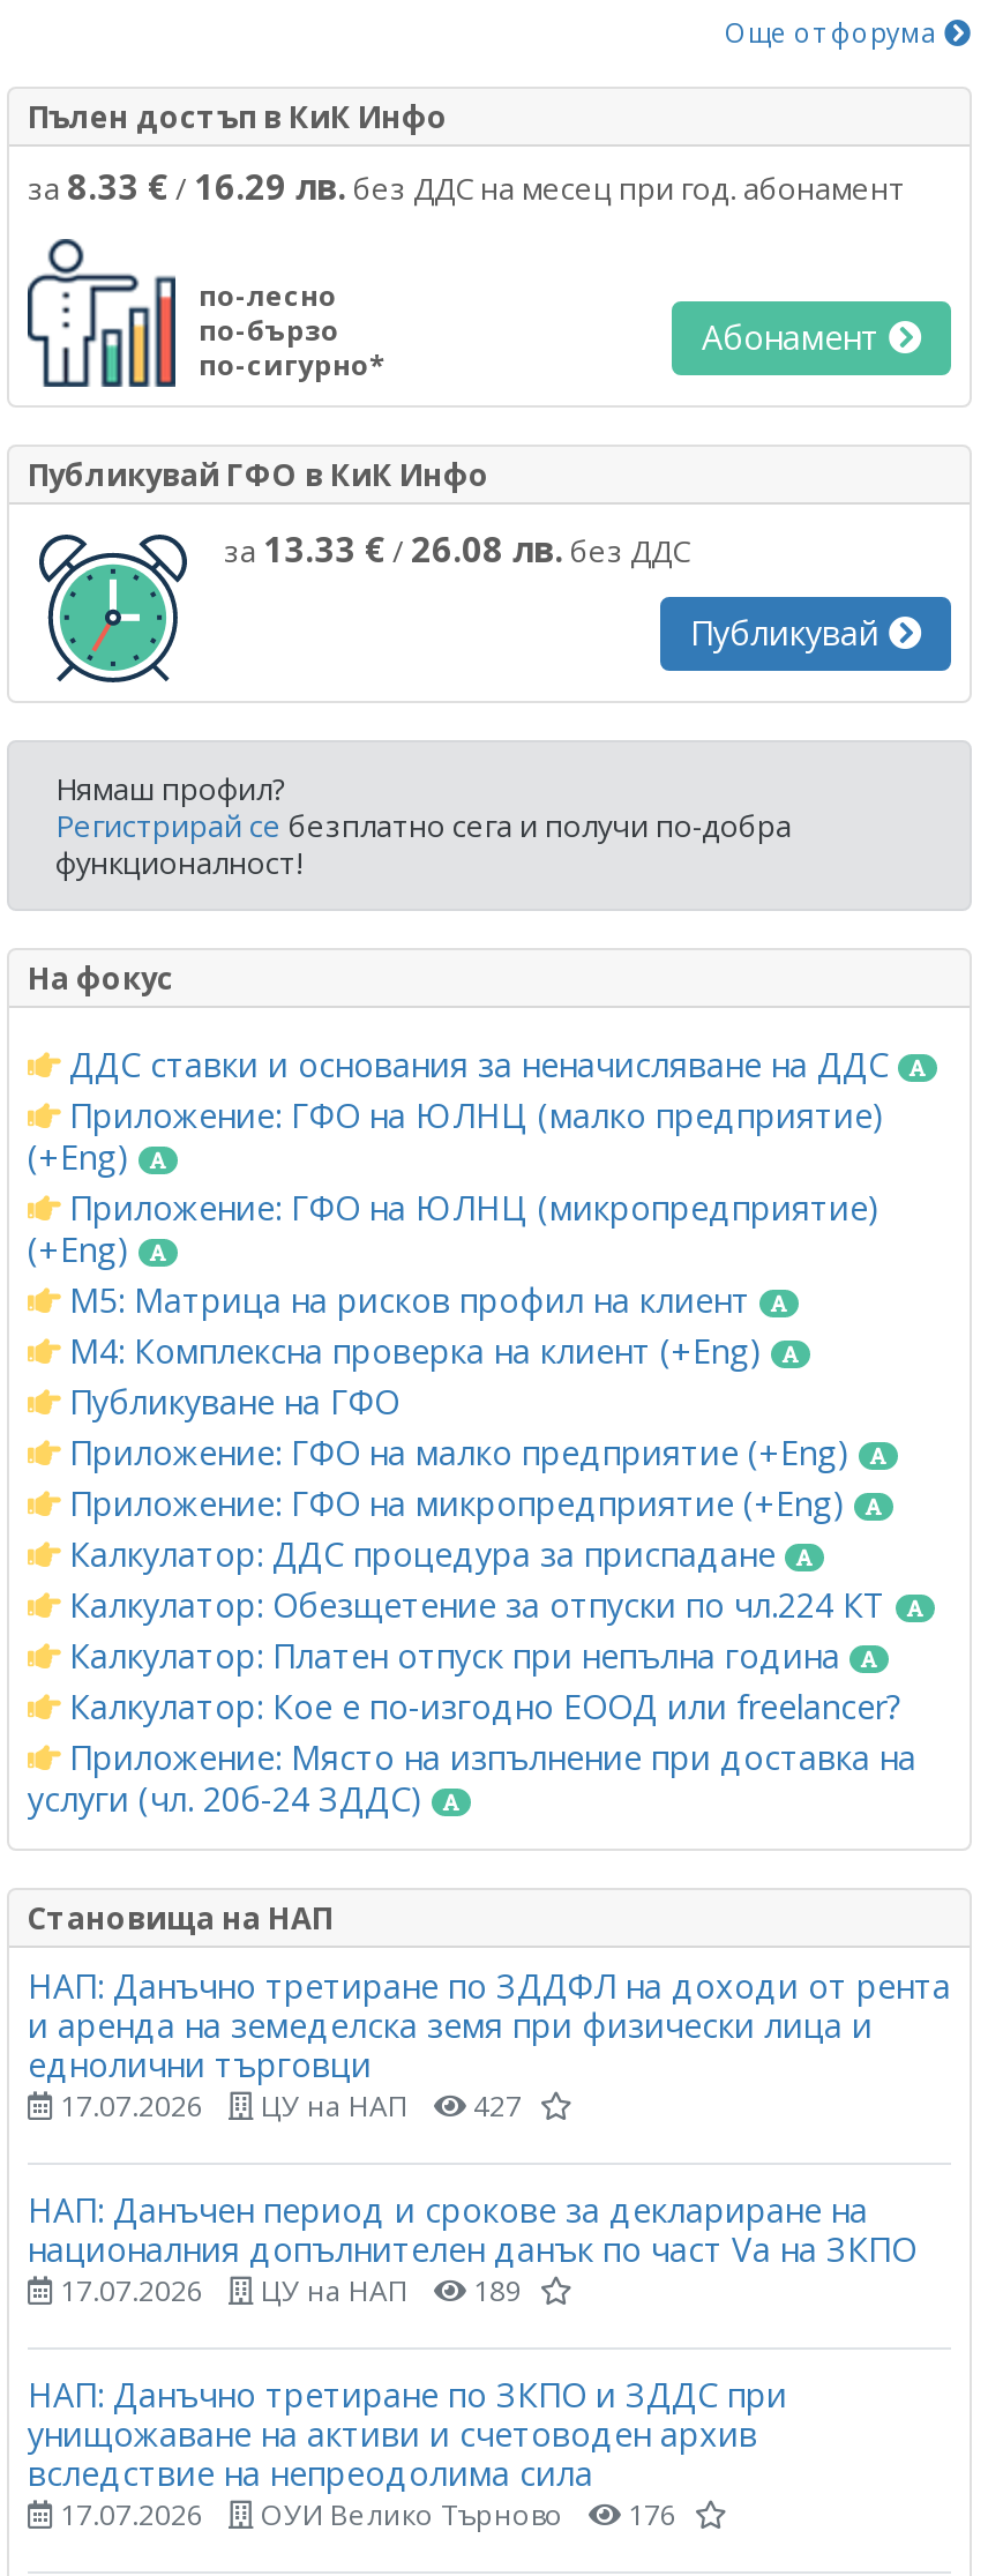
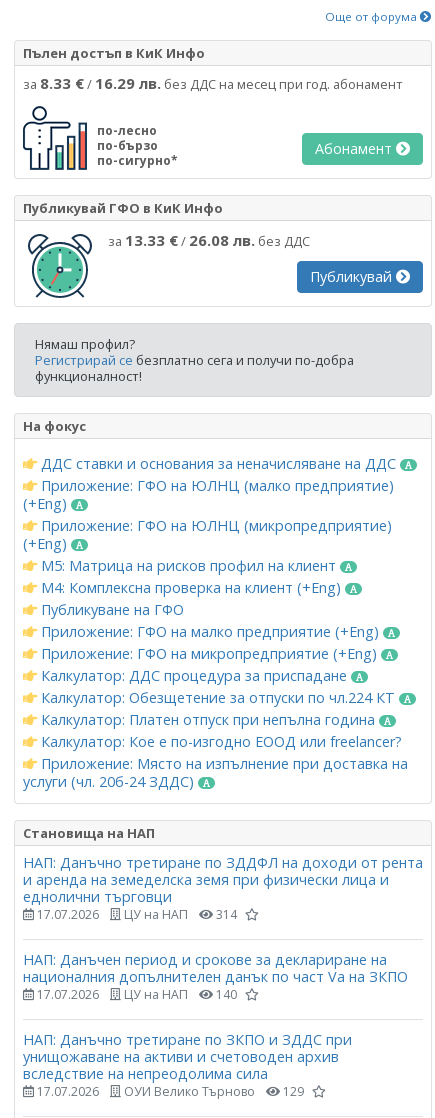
- 17.07.2026 ЦУ на НАП 427
+ 17.07.2026 ЦУ на НАП 314

- 189
+ 140

- 17.07.2026 ОУИ Велико Търново 176
+ 17.07.2026 ОУИ Велико Търново 129
